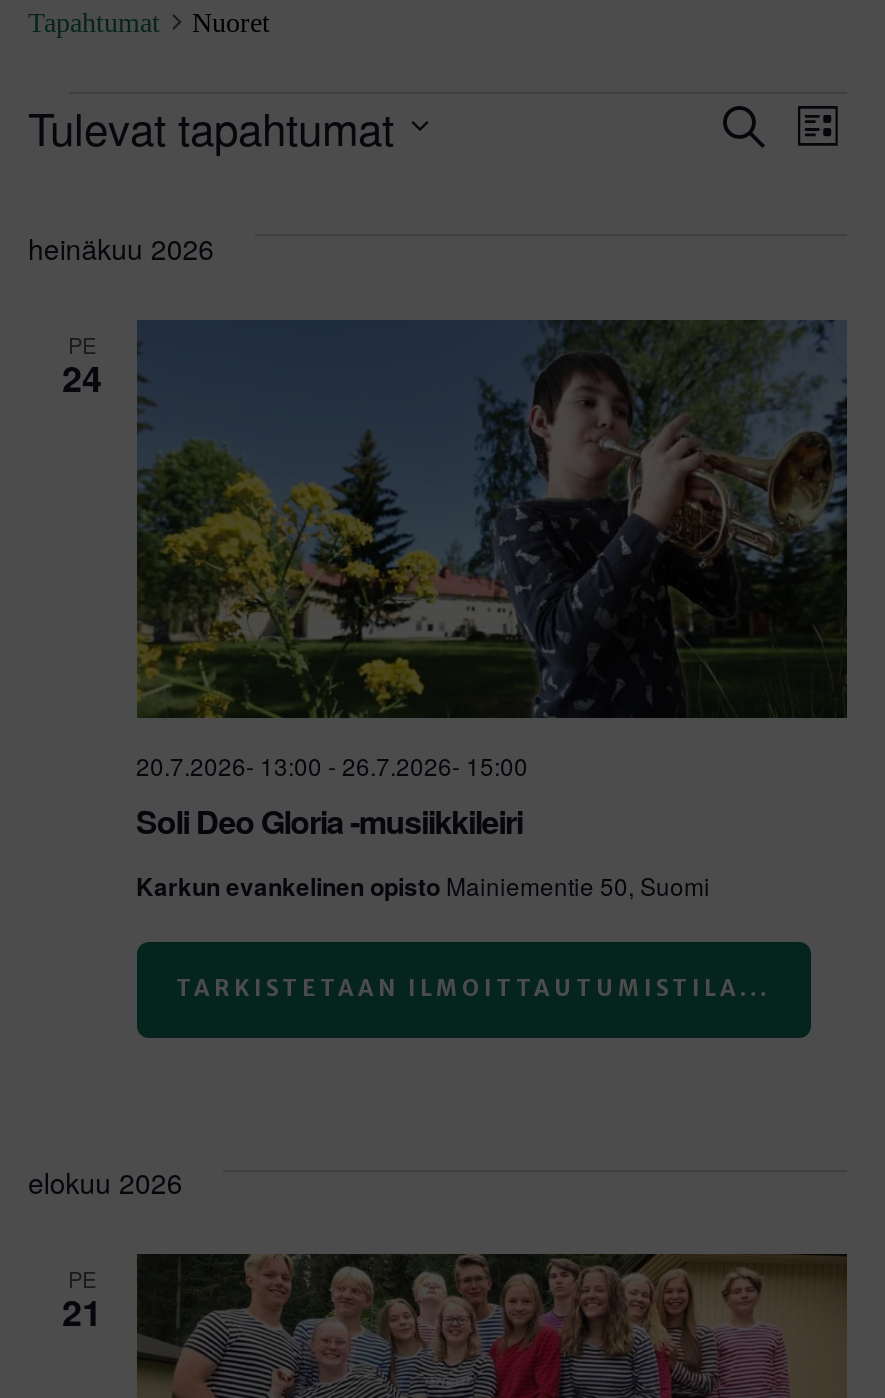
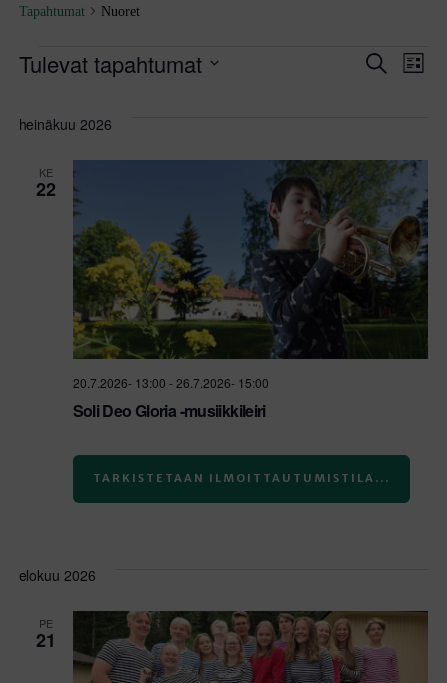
- PE
- 24
+ KE
+ 22

- Karkun evankelinen opisto Mainiementie 50, Suomi
